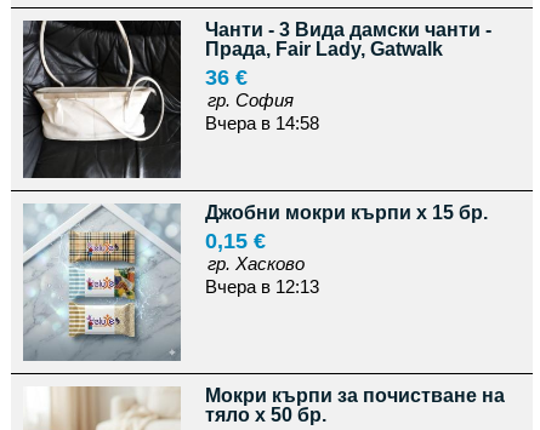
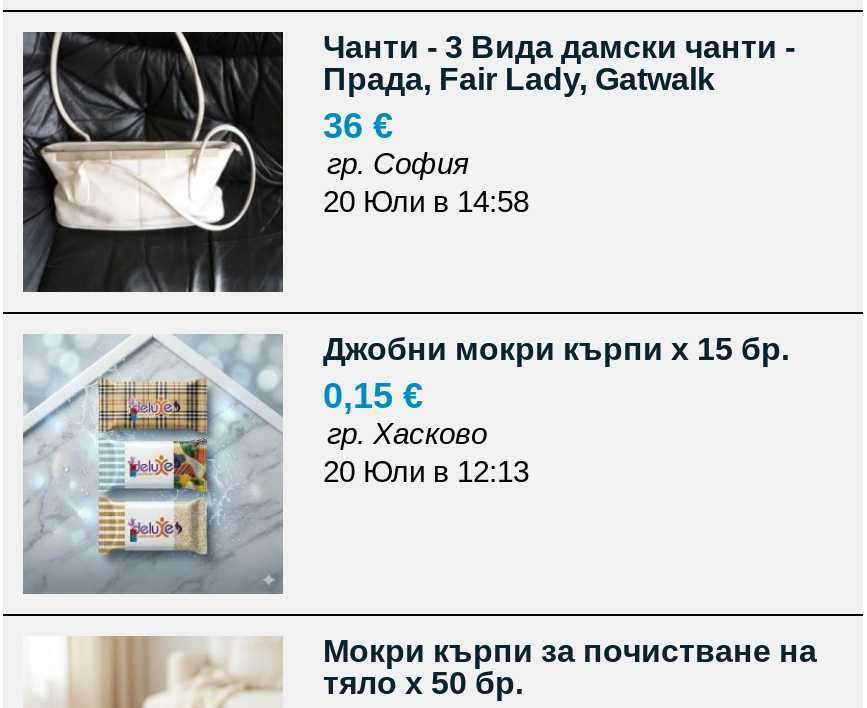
- Вчера в 14:58
+ 20 Юли в 14:58

- Вчера в 12:13
+ 20 Юли в 12:13
